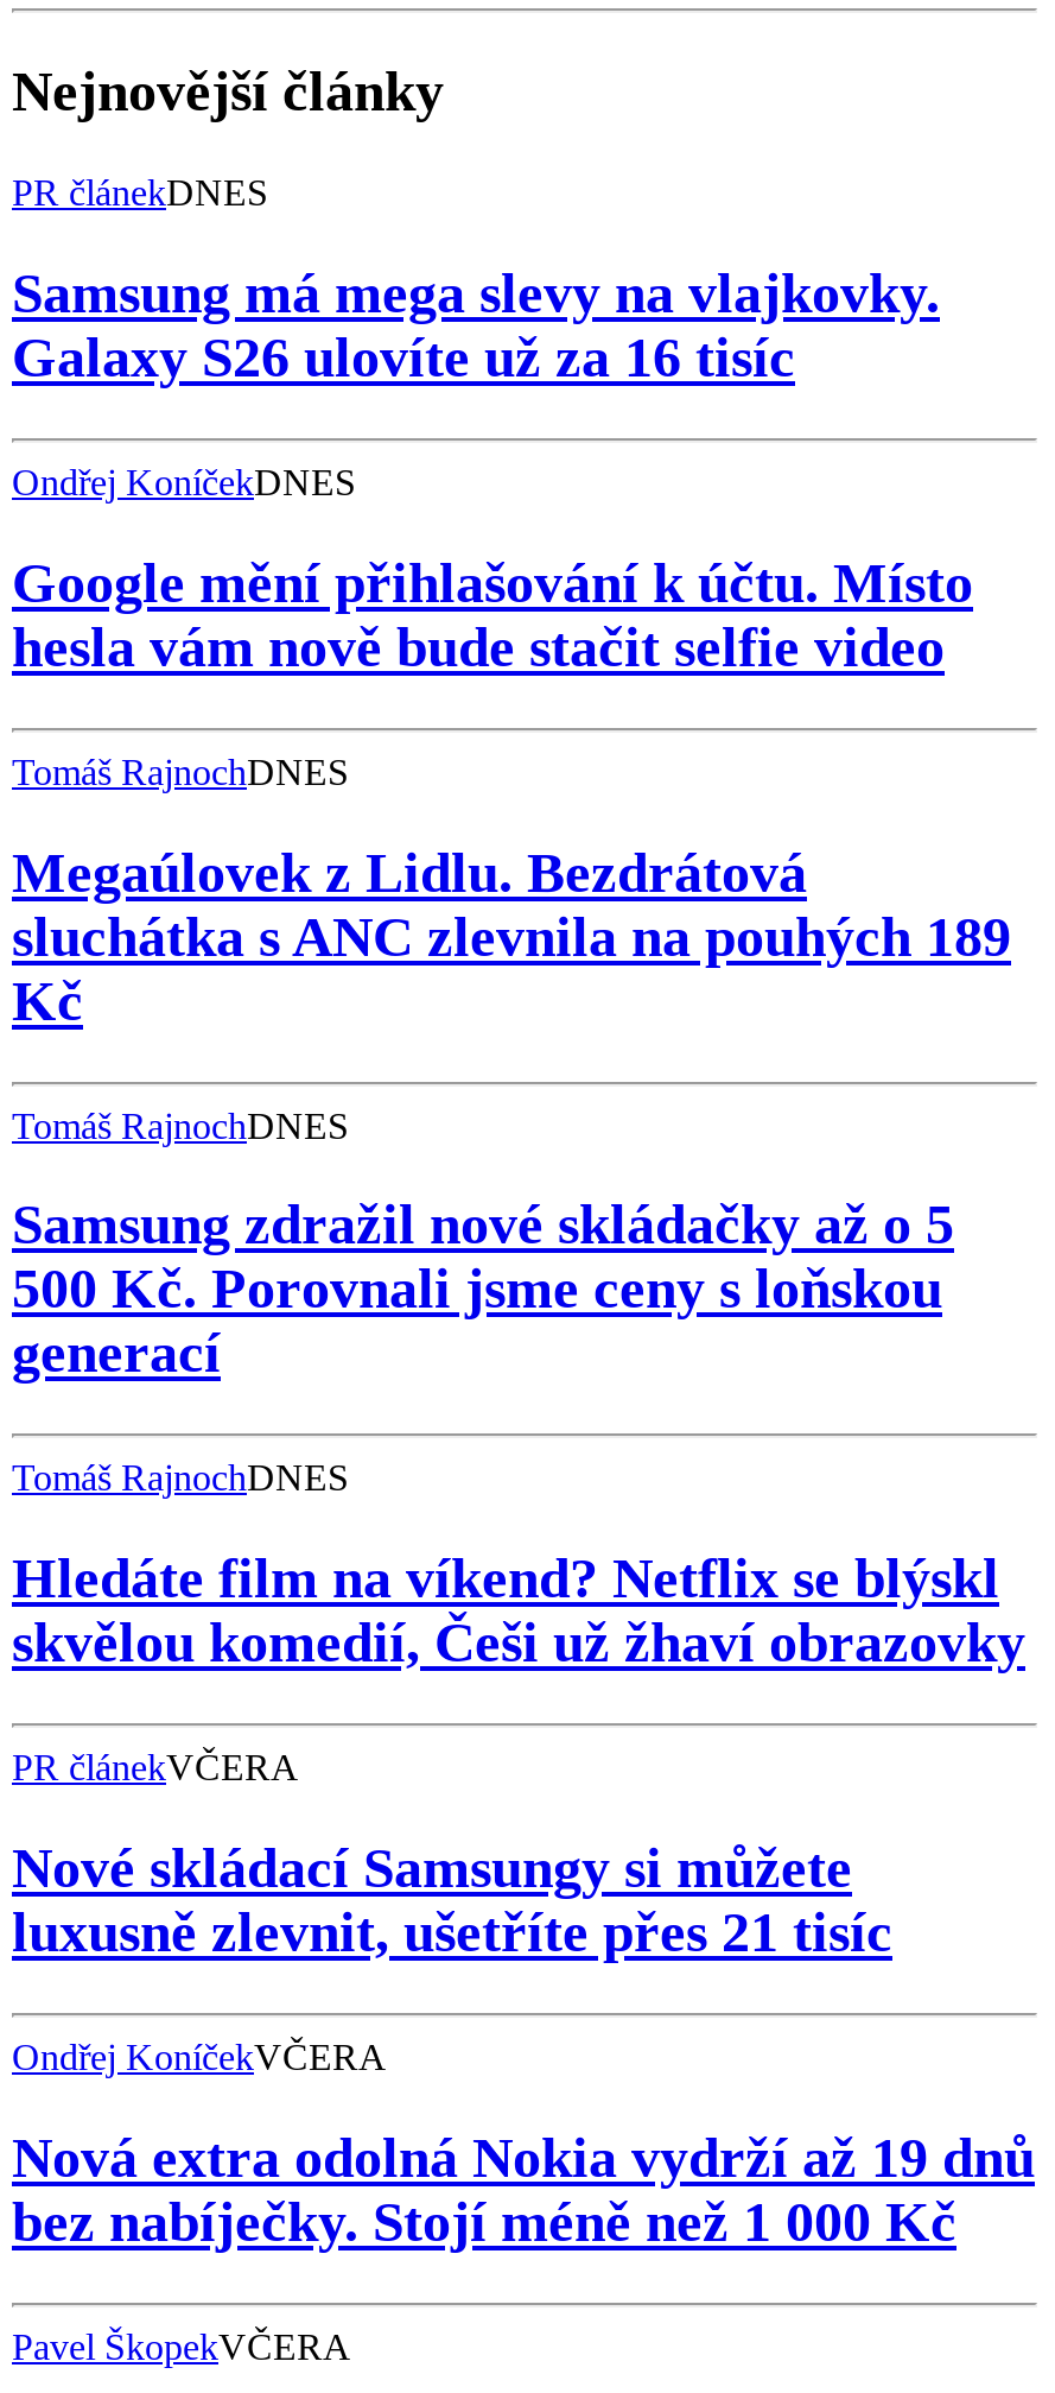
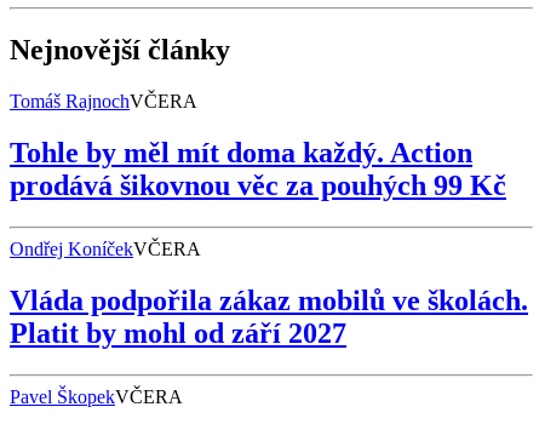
- PR článekDNES
- Samsung má mega slevy na vlajkovky.
- Galaxy S26 ulovíte už za 16 tisíc
- Ondřej KoníčekDNES
- Google mění přihlašování k účtu. Místo
- hesla vám nově bude stačit selfie video
- Tomáš RajnochDNES
- Megaúlovek z Lidlu. Bezdrátová
- sluchátka s ANC zlevnila na pouhých 189
- Kč
- Tomáš RajnochDNES
- Samsung zdražil nové skládačky až o 5
- 500 Kč. Porovnali jsme ceny s loňskou
- generací
- Tomáš RajnochDNES
- Hledáte film na víkend? Netflix se blýskl
- skvělou komedií, Češi už žhaví obrazovky
- PR článekVČERA
- Nové skládací Samsungy si můžete
- luxusně zlevnit, ušetříte přes 21 tisíc
+ Tomáš RajnochVČERA
+ Tohle by měl mít doma každý. Action
+ prodává šikovnou věc za pouhých 99 Kč

- Nová extra odolná Nokia vydrží až 19 dnů
- bez nabíječky. Stojí méně než 1 000 Kč
+ Vláda podpořila zákaz mobilů ve školách.
+ Platit by mohl od září 2027
